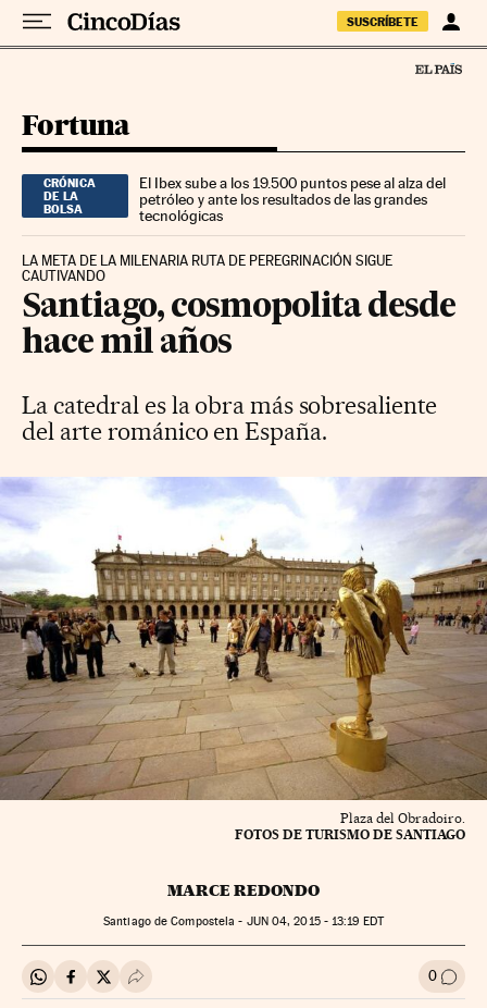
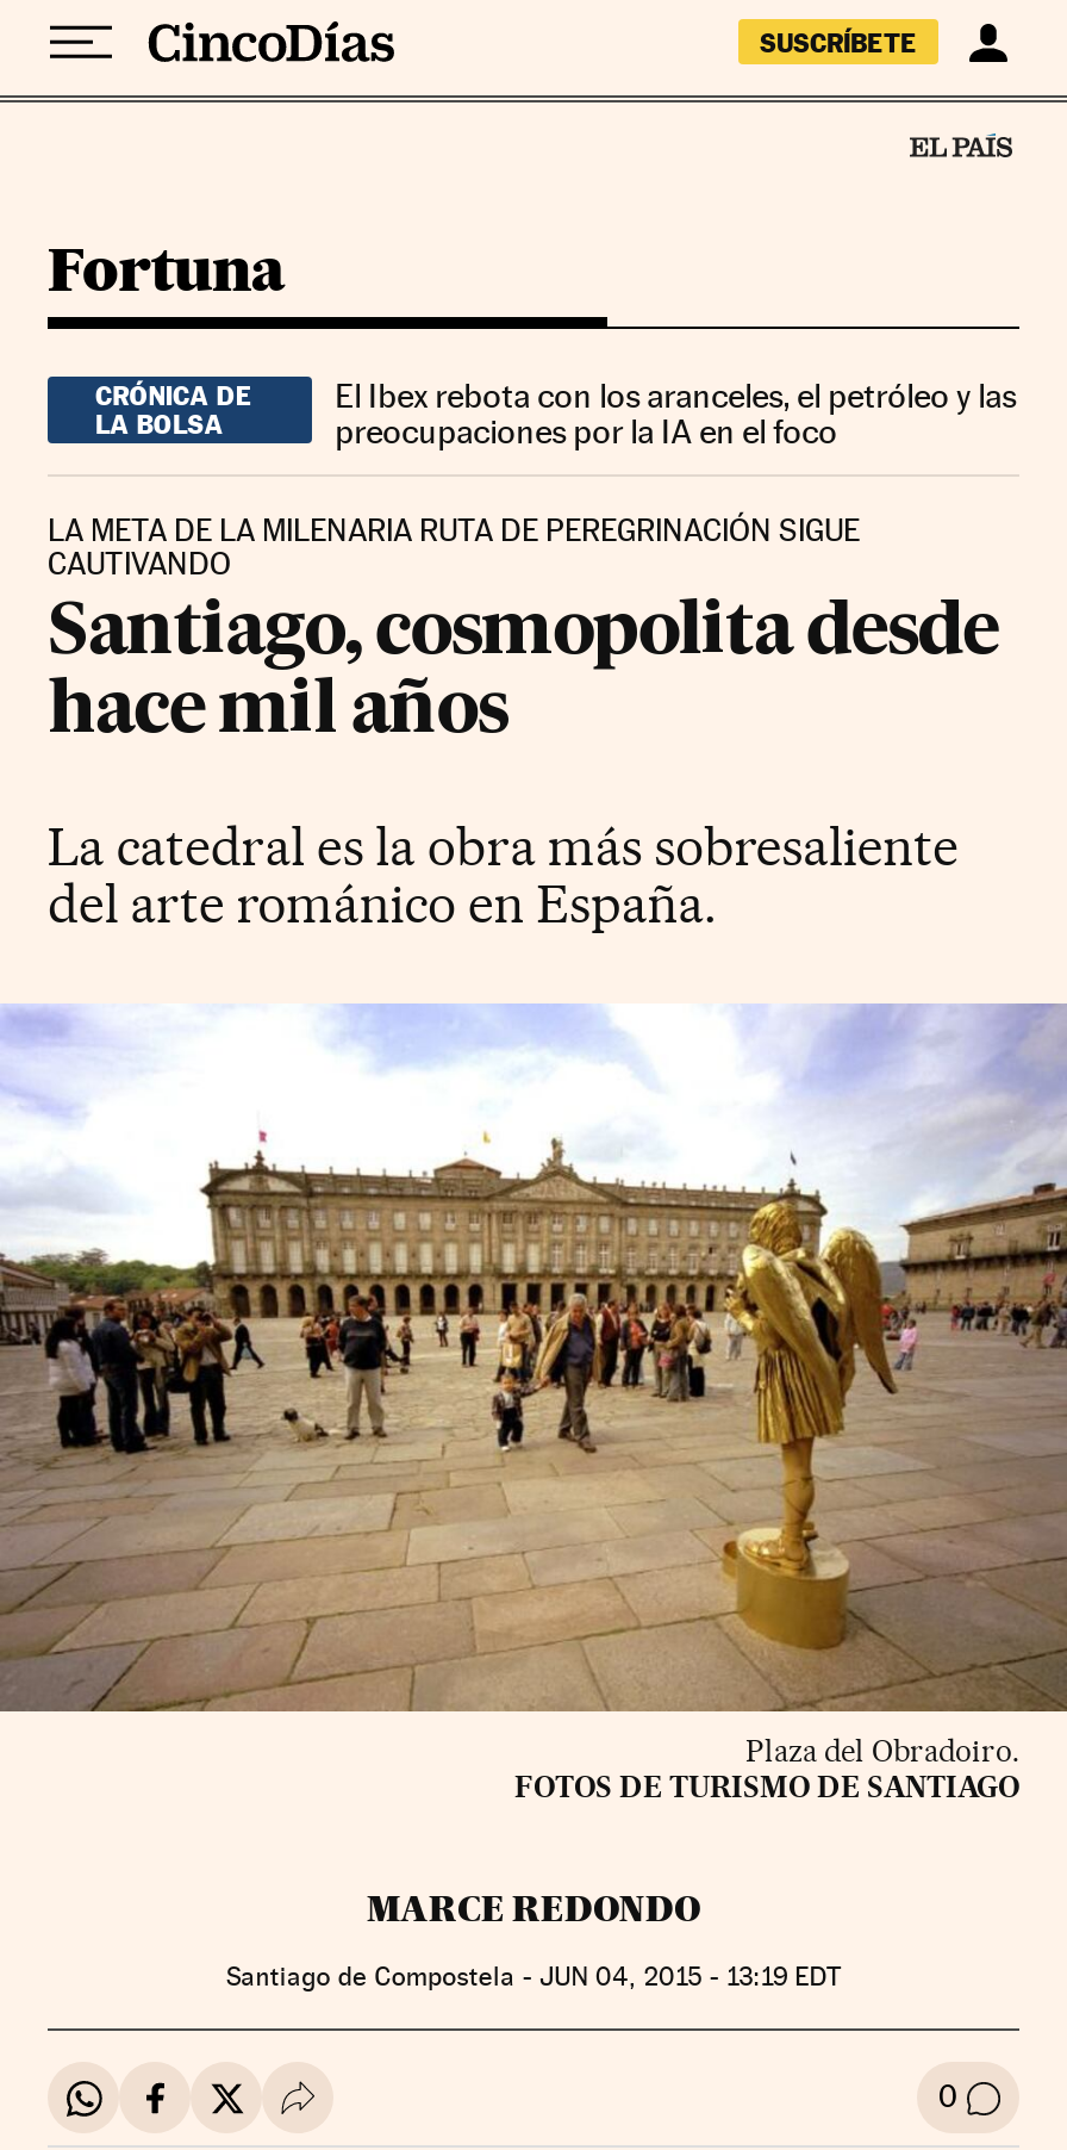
- El Ibex sube a los 19.500 puntos pese al alza del
- petróleo y ante los resultados de las grandes
- tecnológicas
+ El Ibex rebota con los aranceles, el petróleo y las
+ preocupaciones por la IA en el foco
